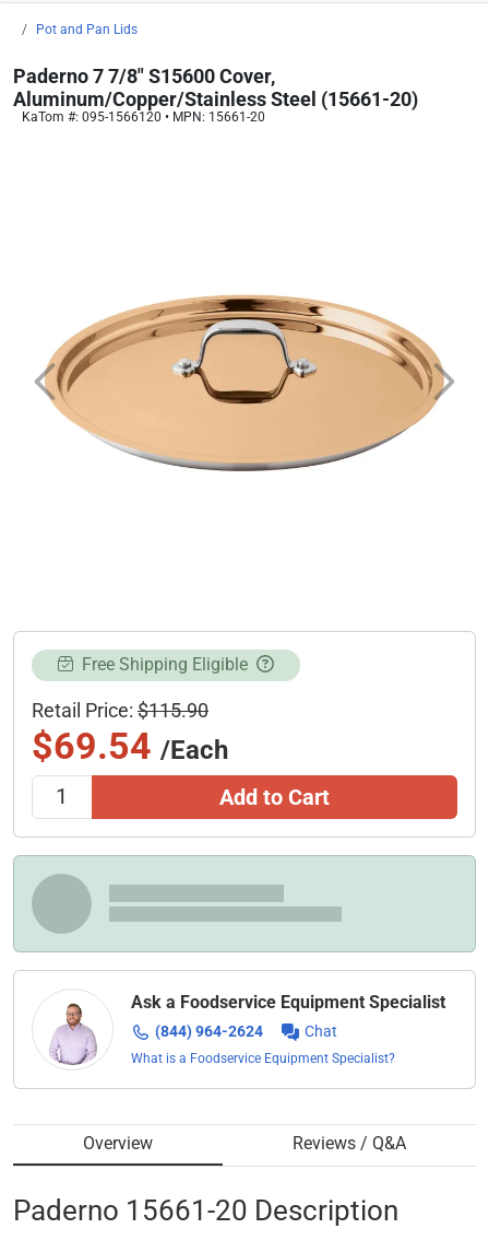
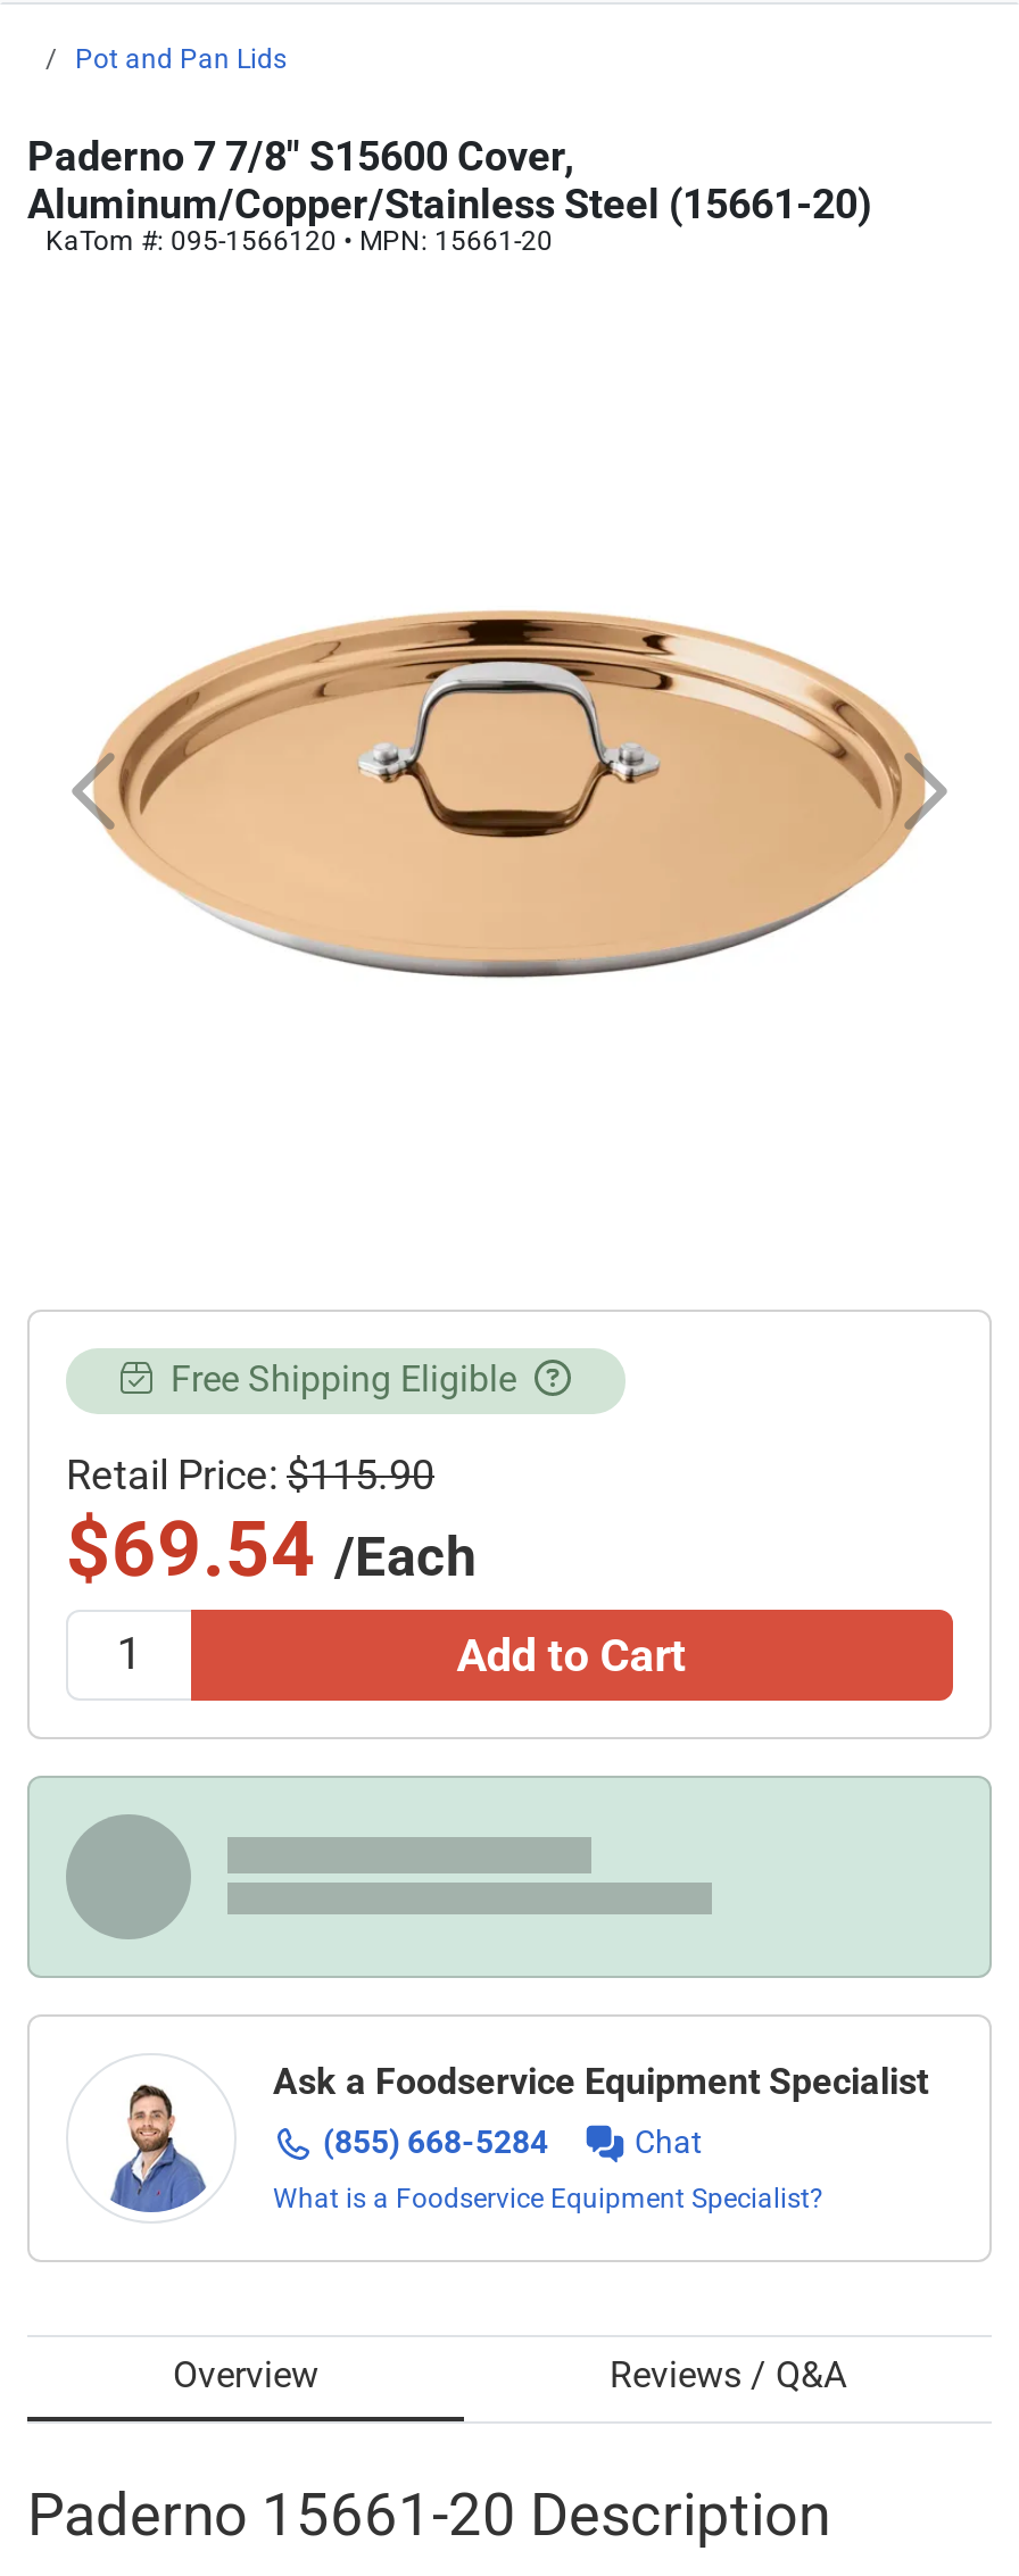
- [image]
+ [image]

- (844) 964-2624
+ (855) 668-5284
